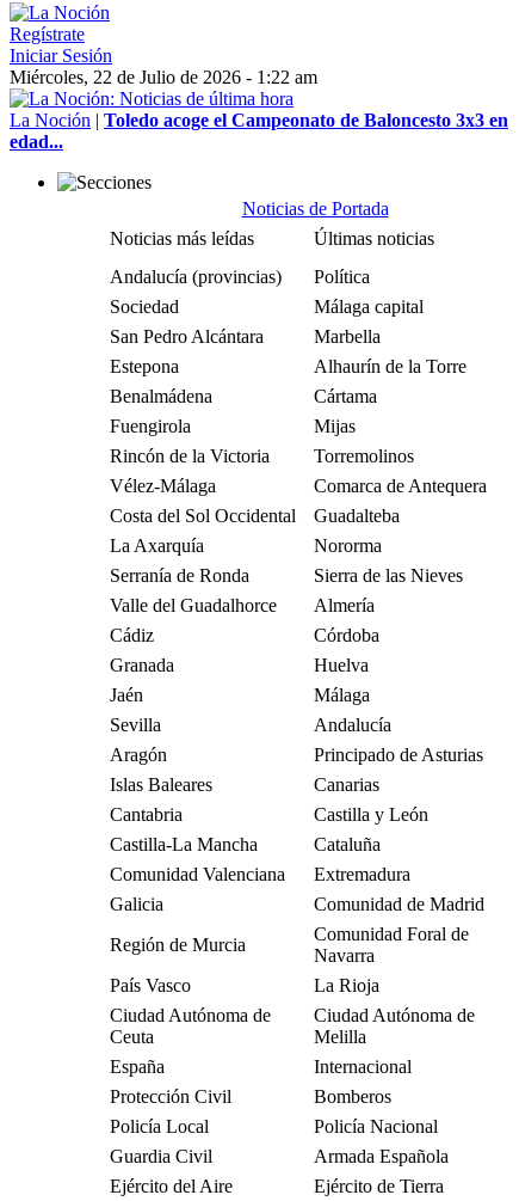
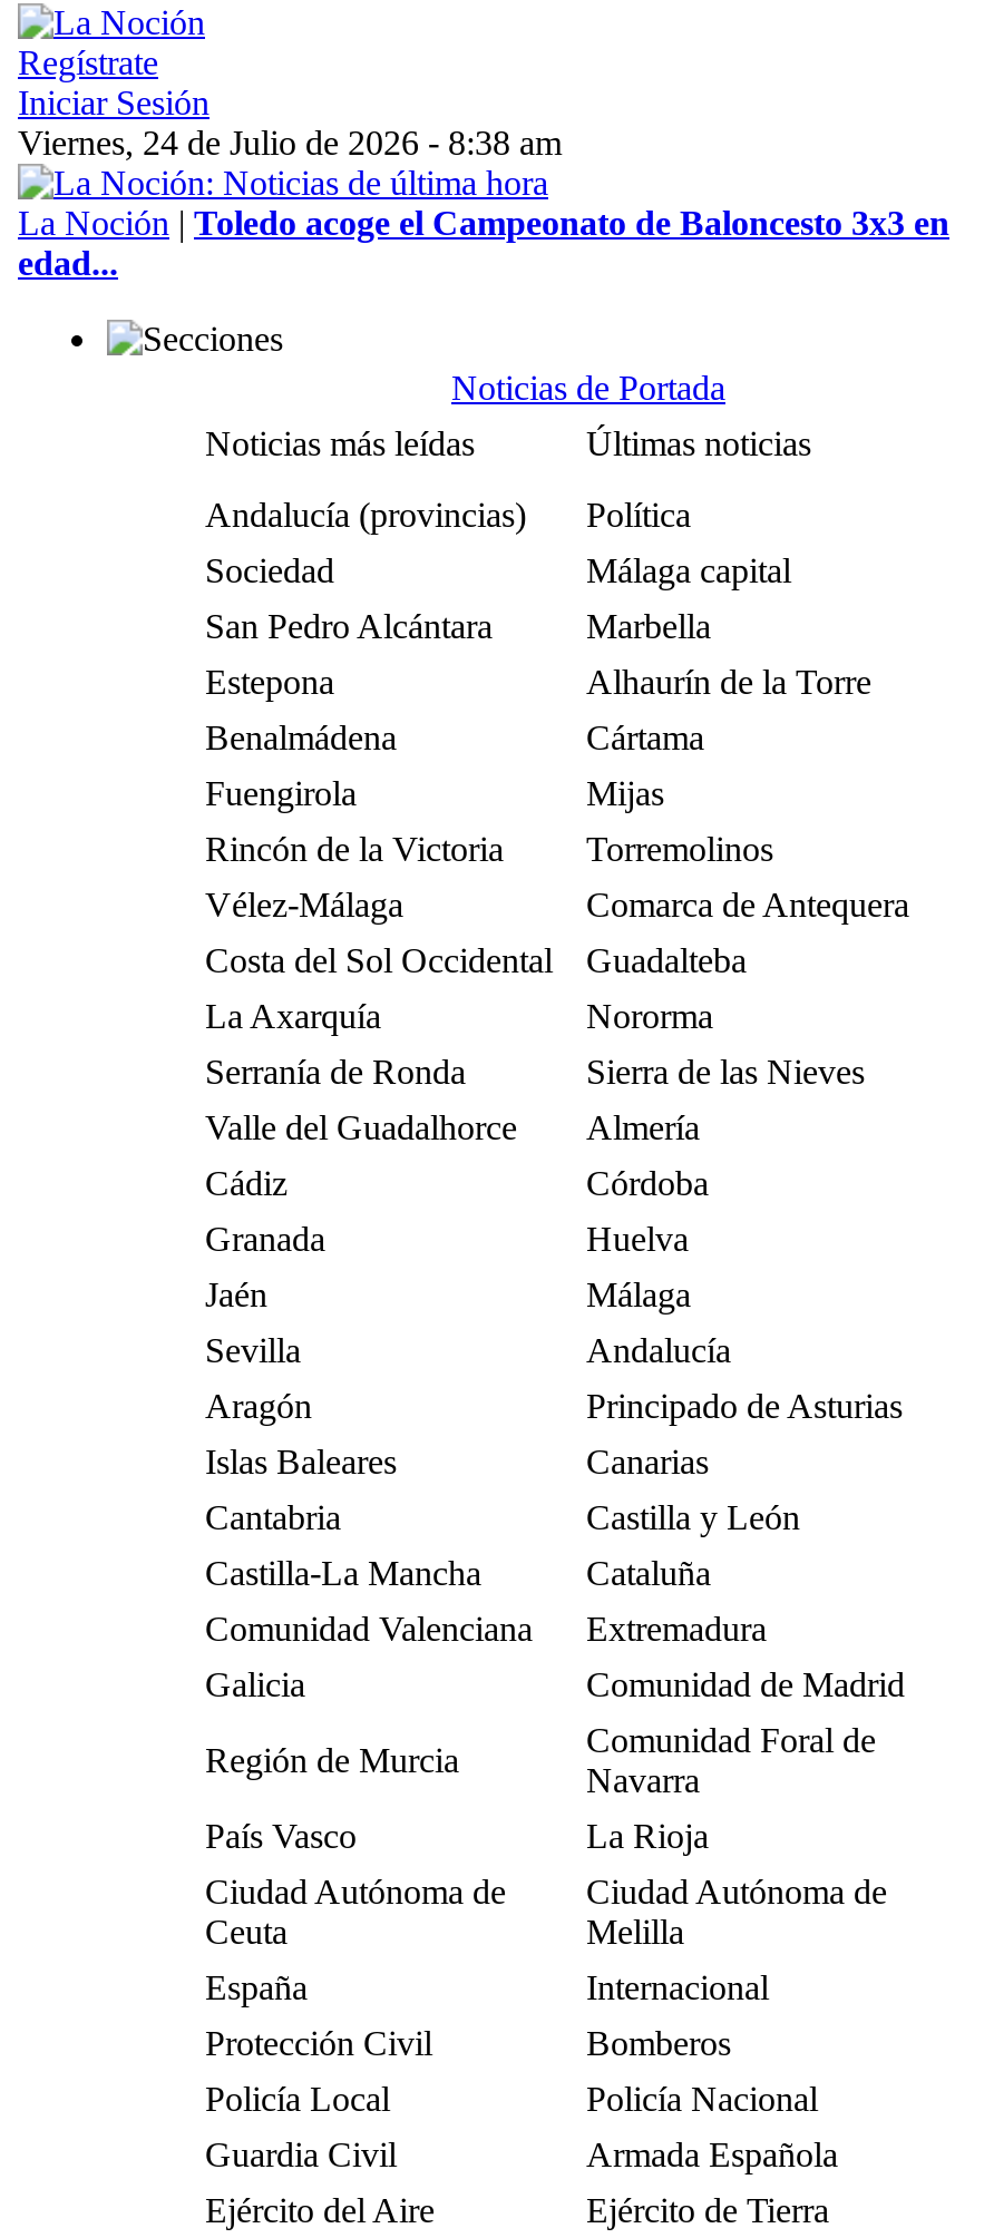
- Miércoles, 22 de Julio de 2026 - 1:22 am
+ Viernes, 24 de Julio de 2026 - 8:38 am
